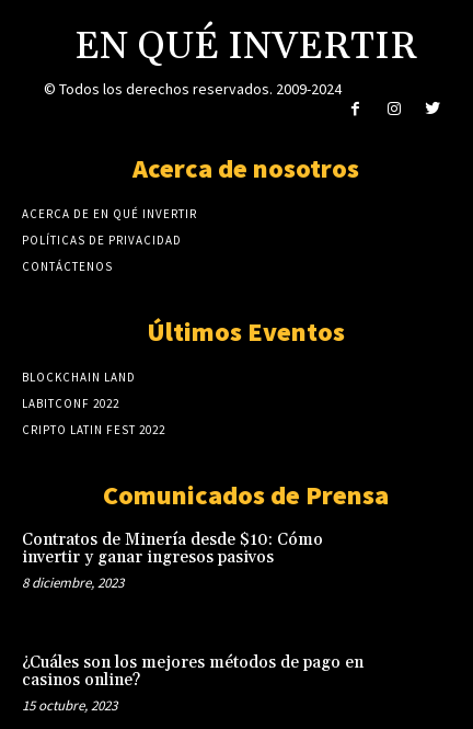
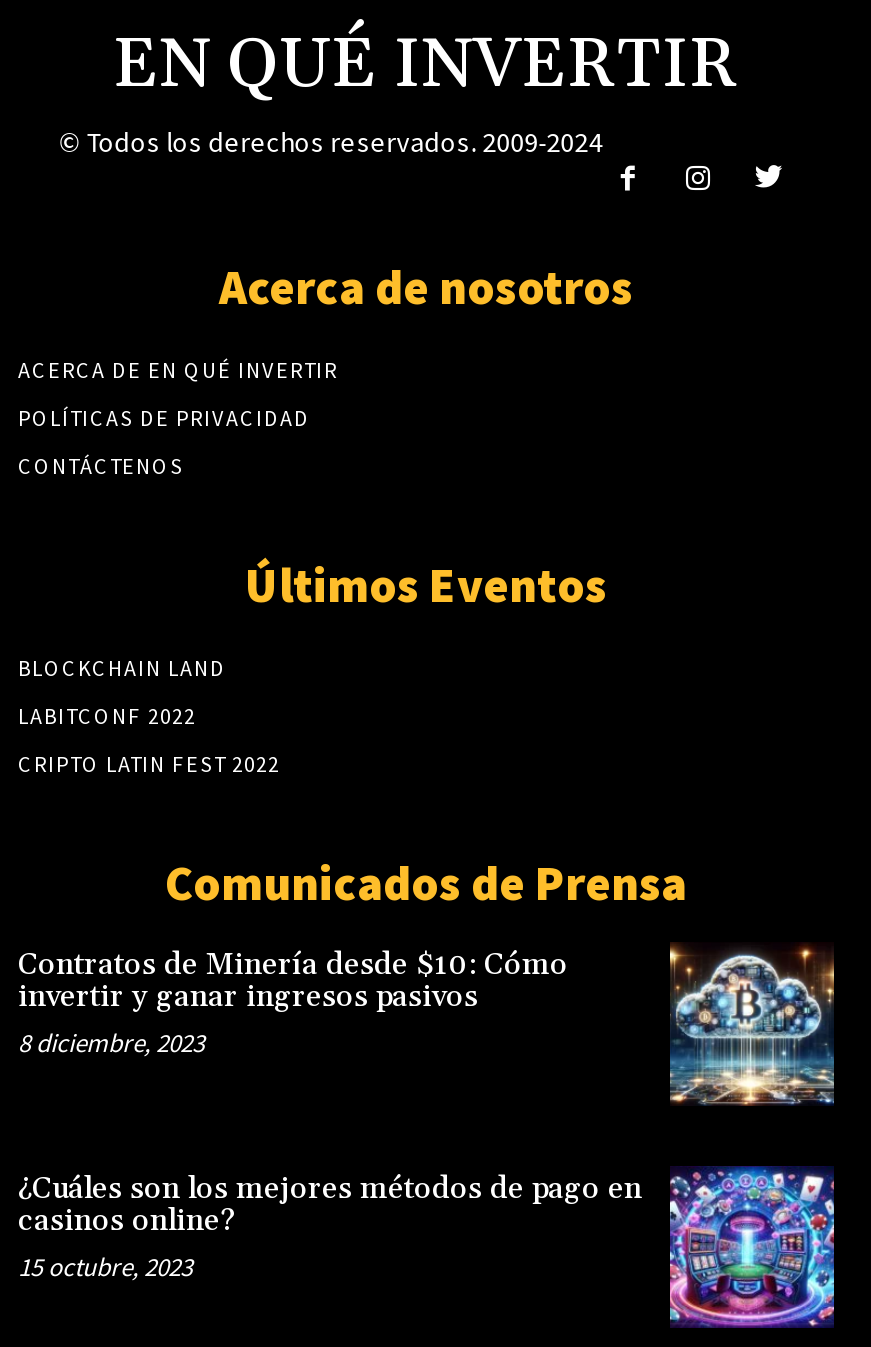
+ [image]

+ [image]
